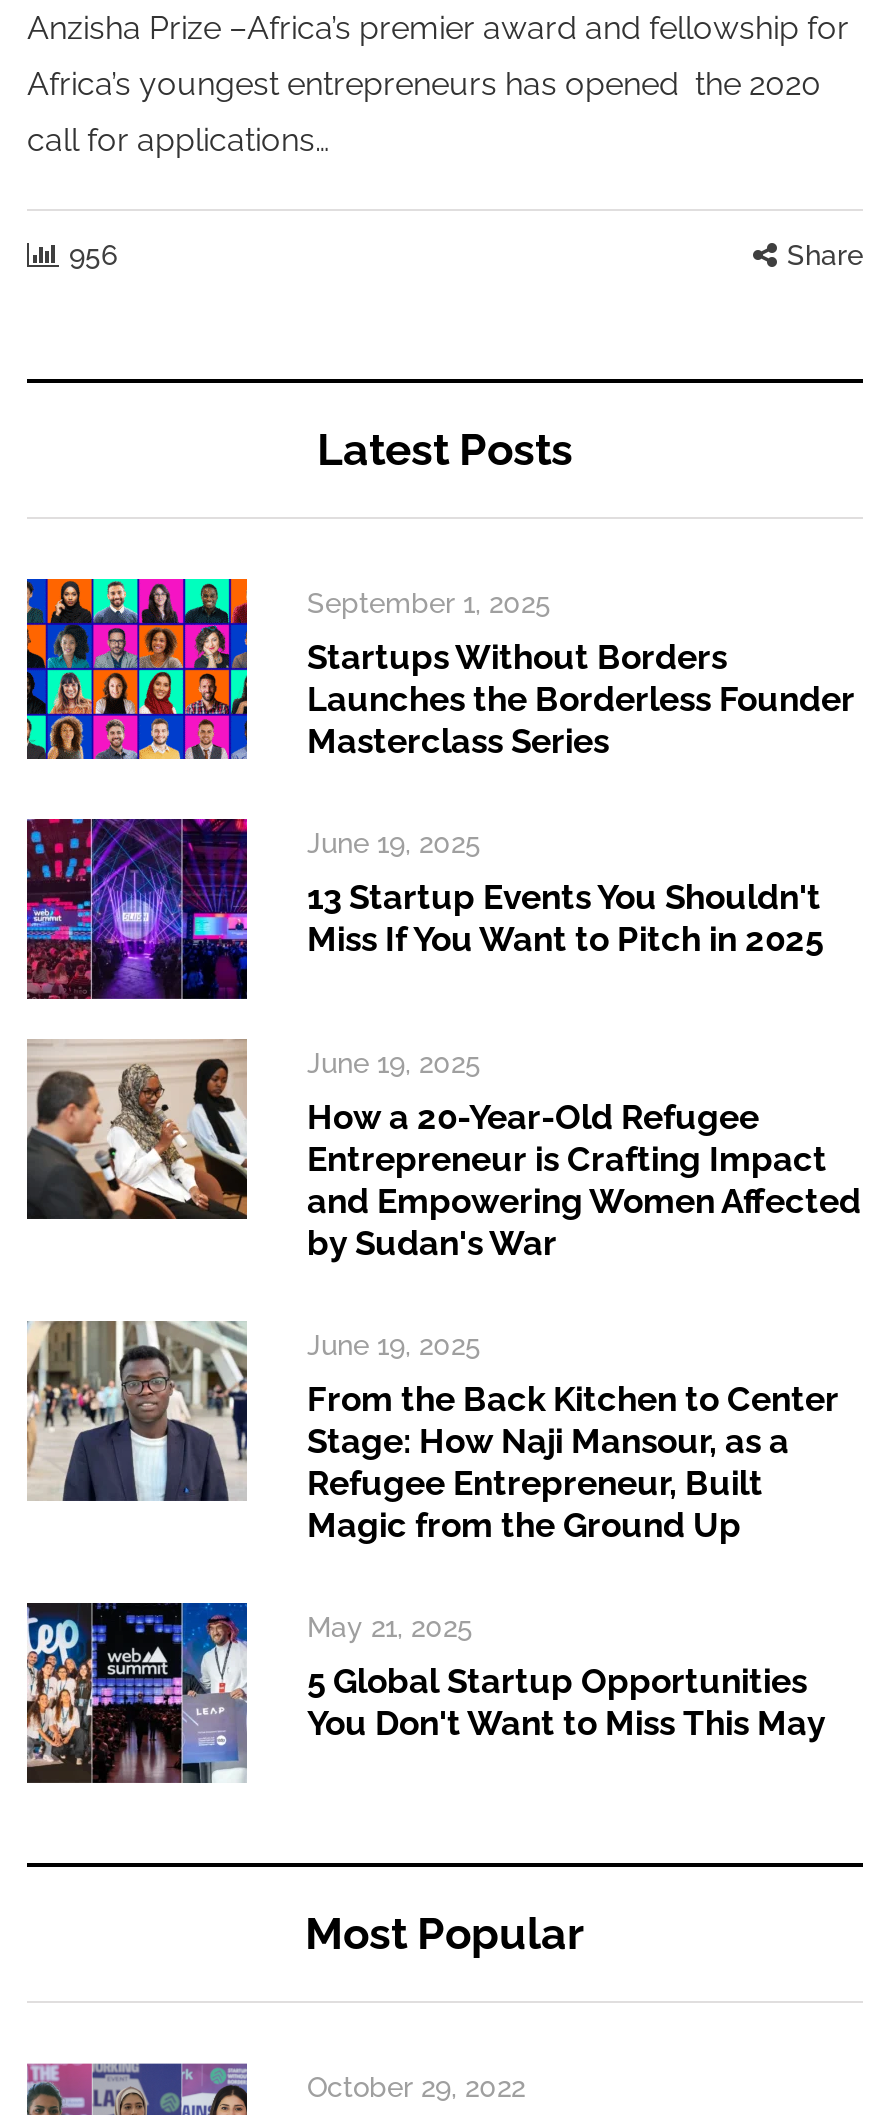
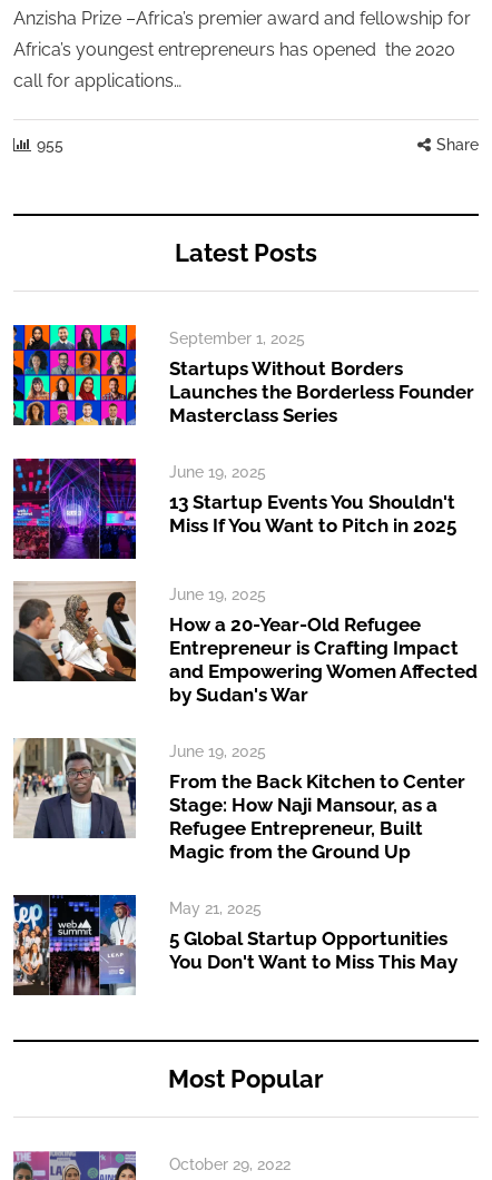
- 956
+ 955
